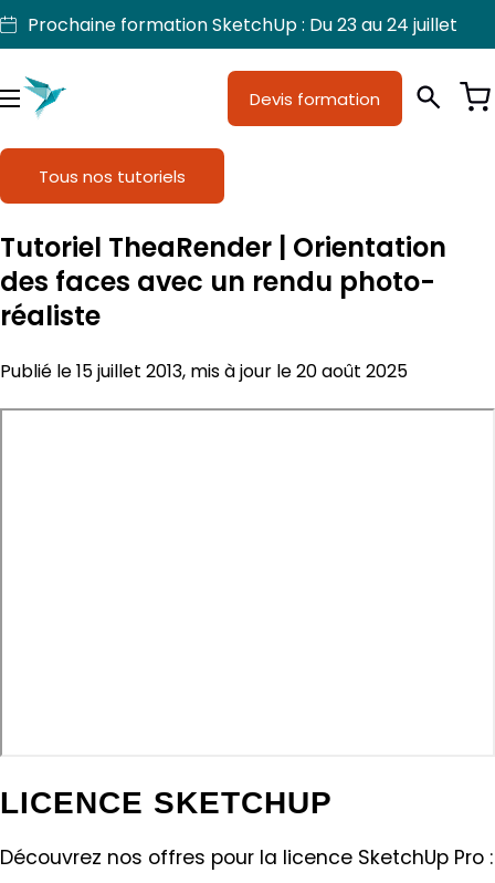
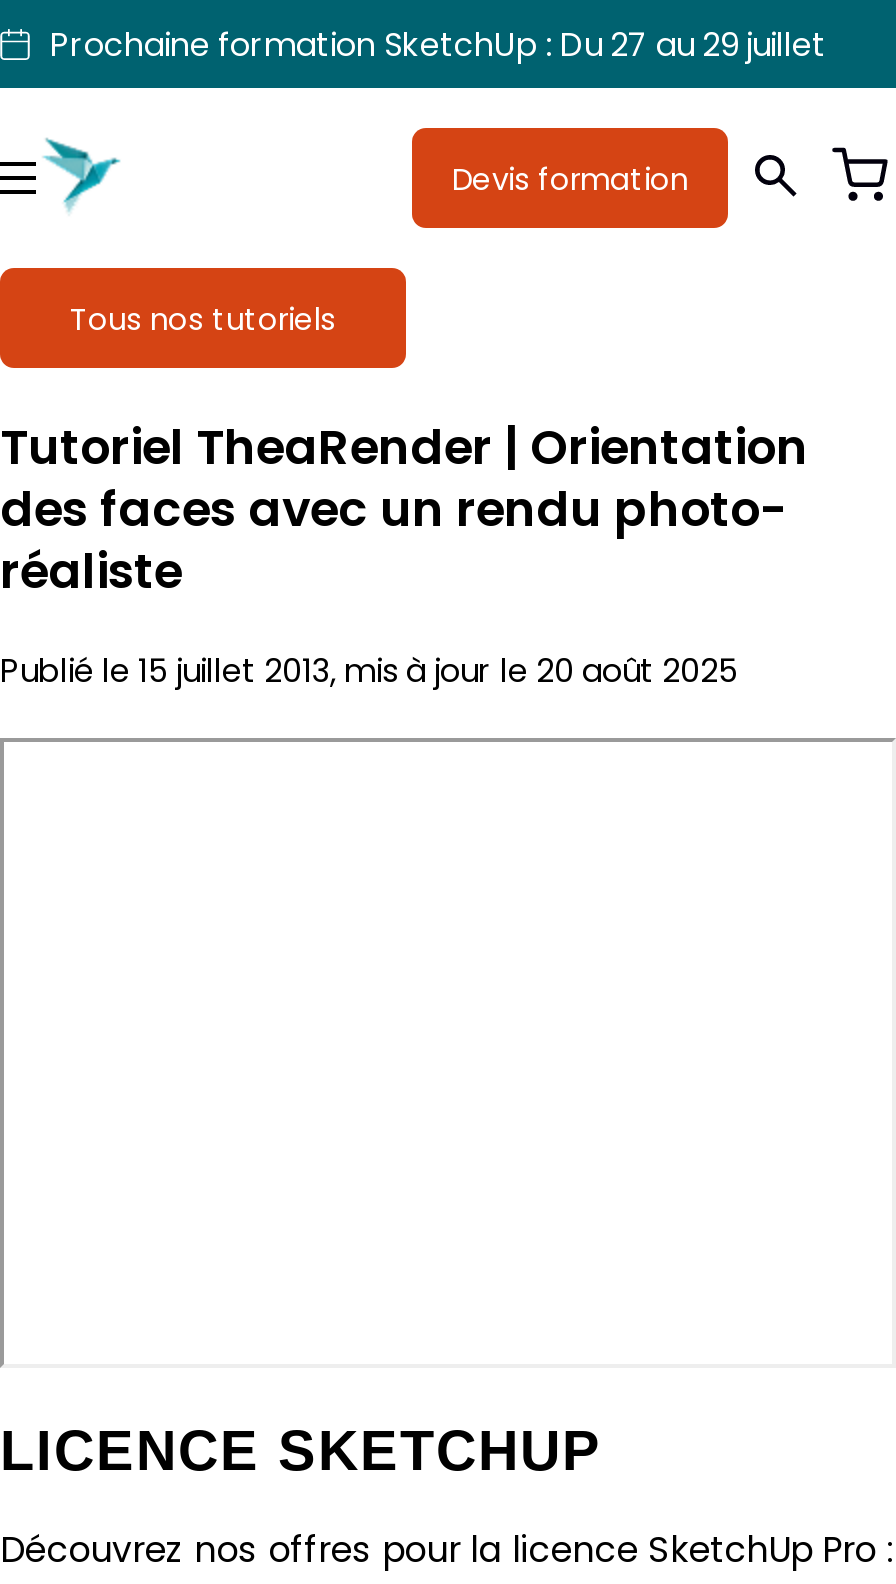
- Prochaine formation SketchUp : Du 23 au 24 juillet
+ Prochaine formation SketchUp : Du 27 au 29 juillet
